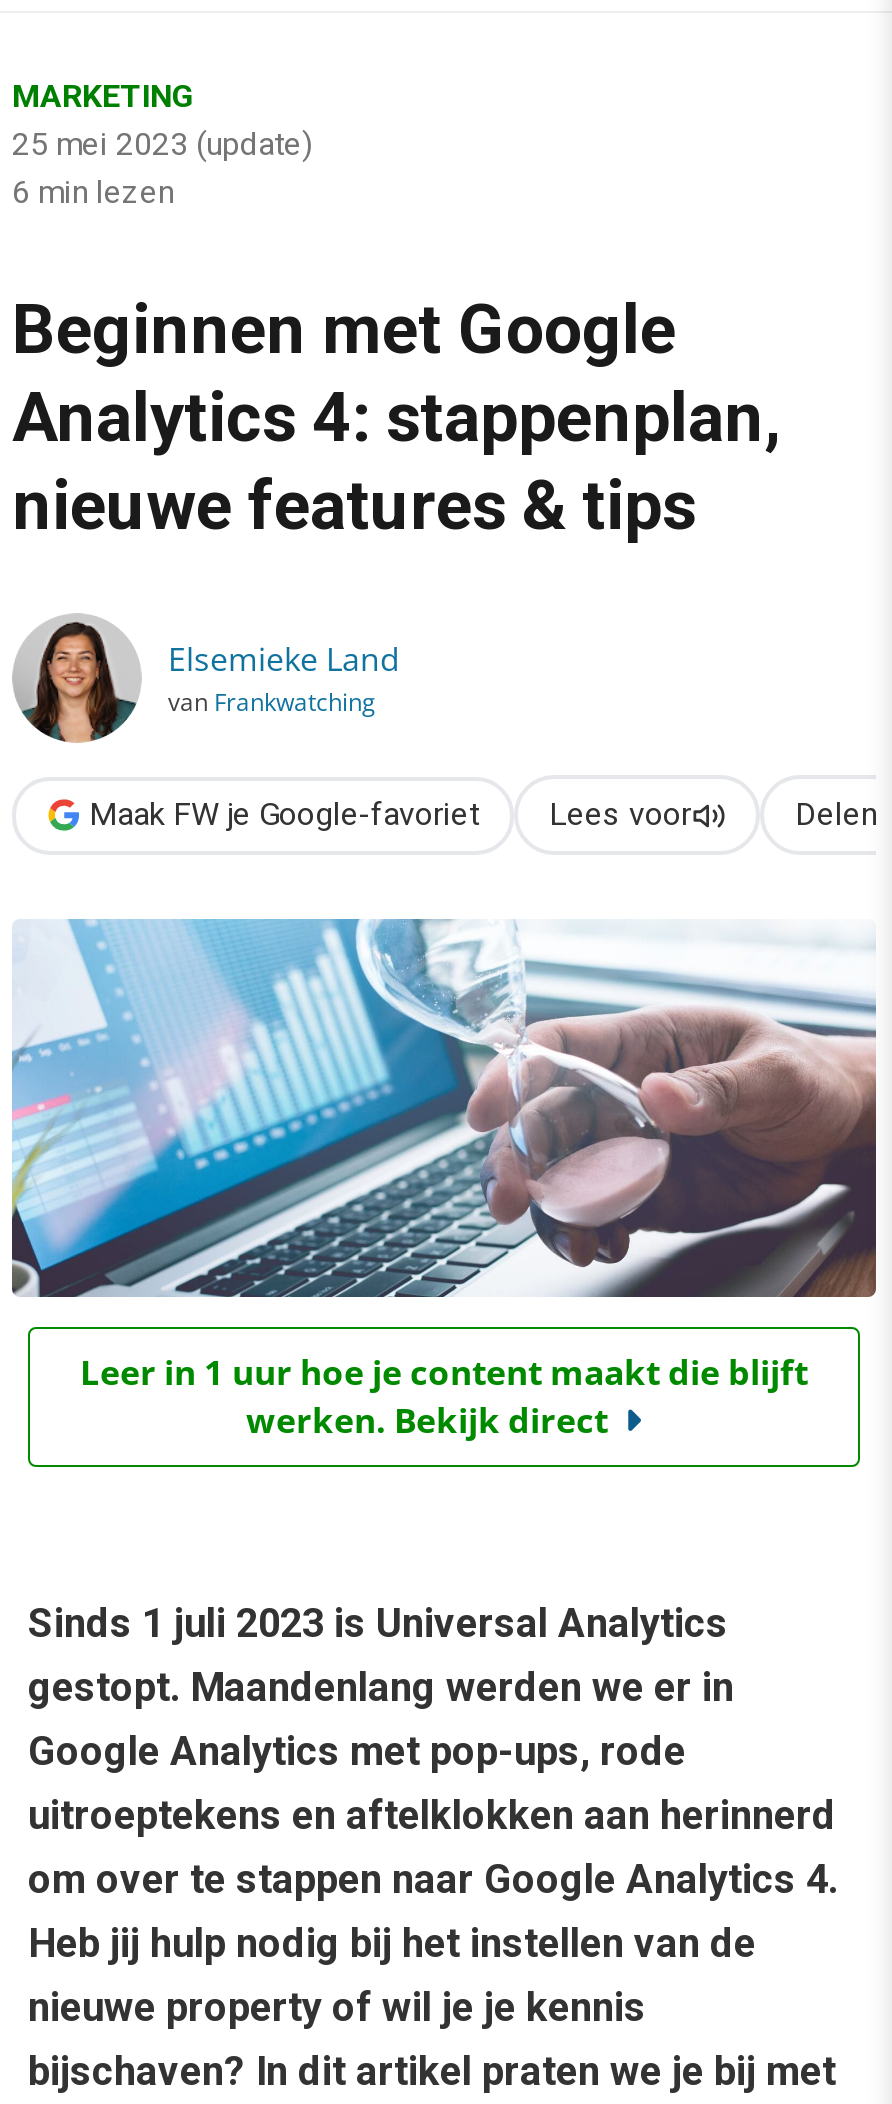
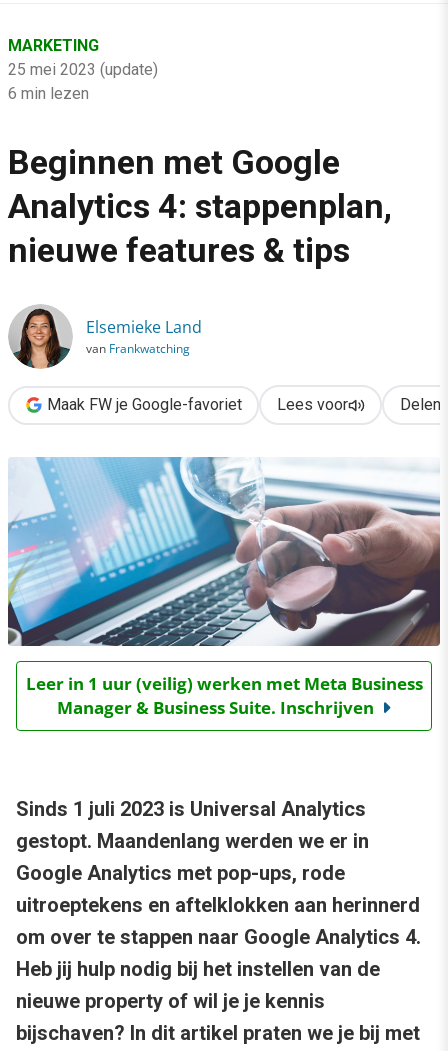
- Leer in 1 uur hoe je content maakt die blijft
- werken. Bekijk direct
+ Leer in 1 uur (veilig) werken met Meta Business
+ Manager & Business Suite. Inschrijven
